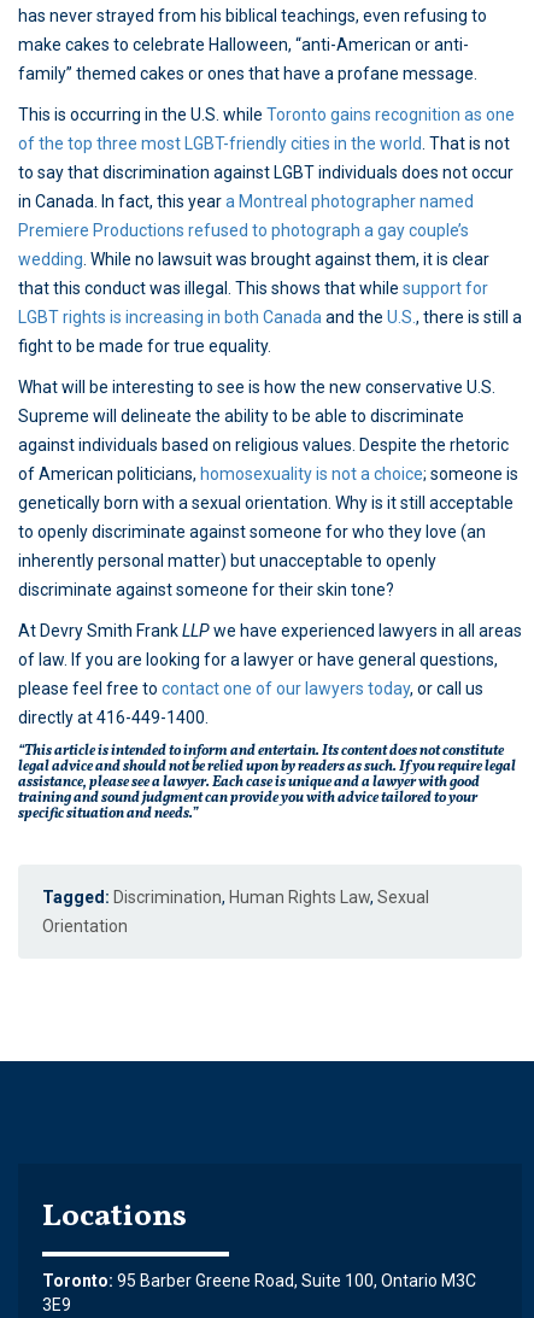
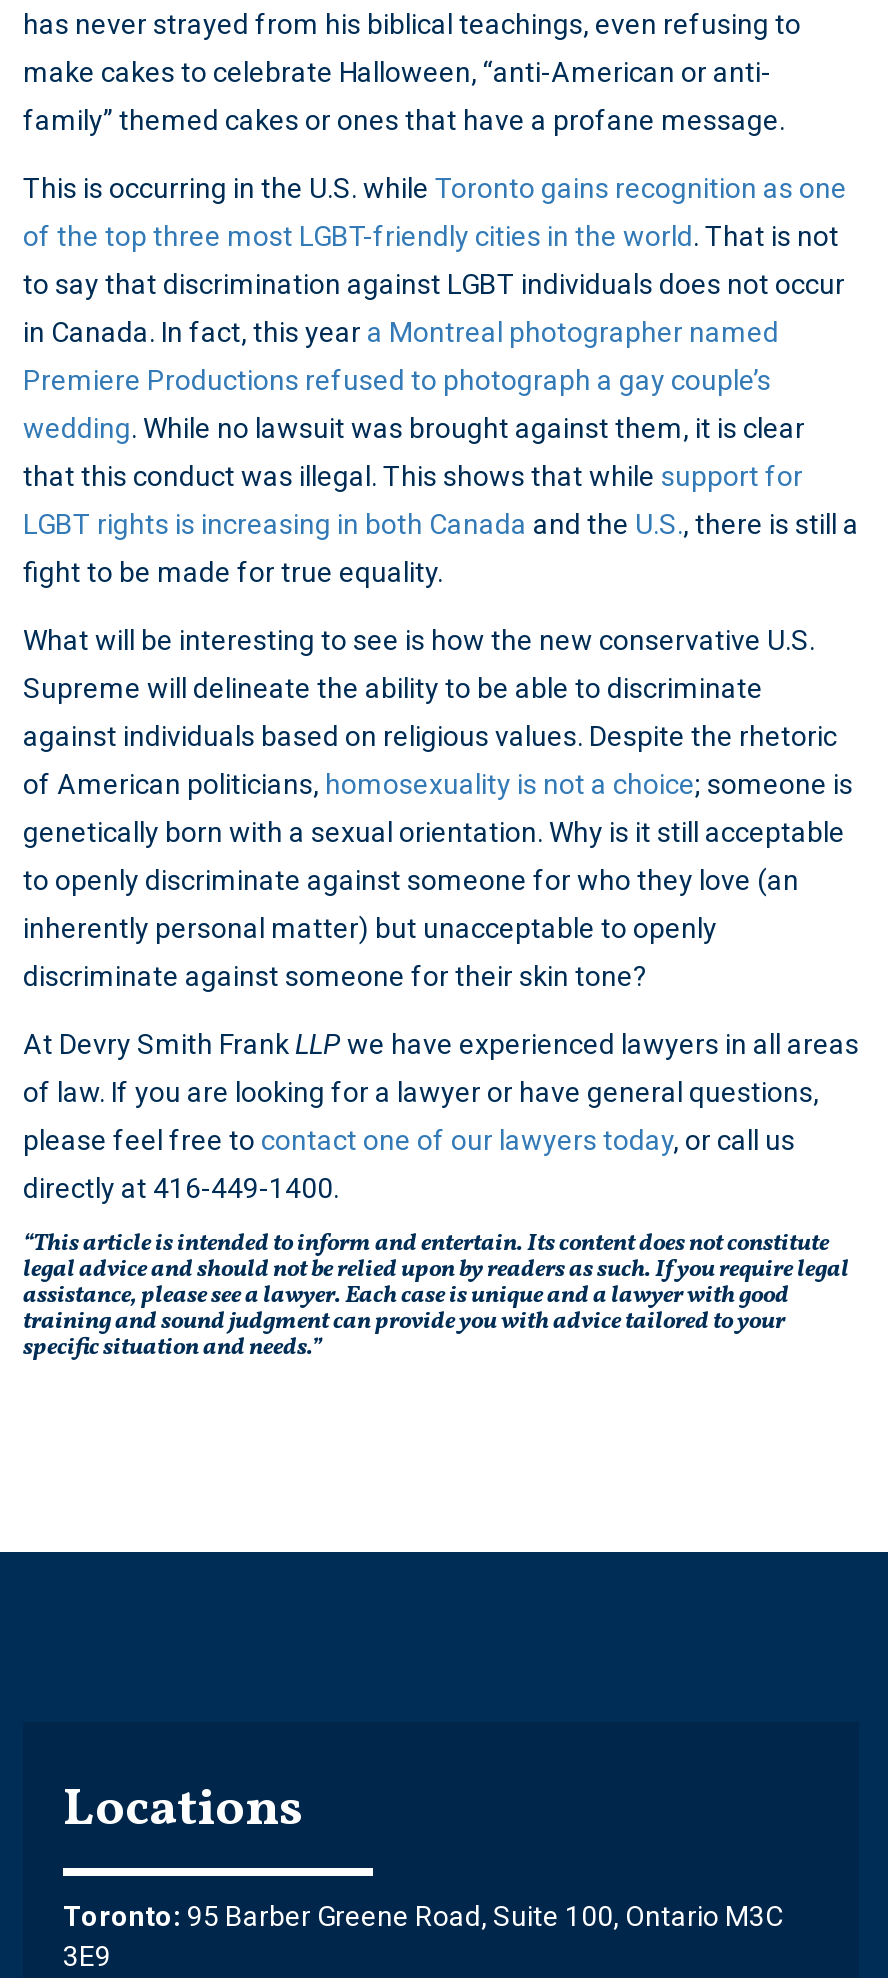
- Tagged: Discrimination, Human Rights Law, Sexual
- Orientation
